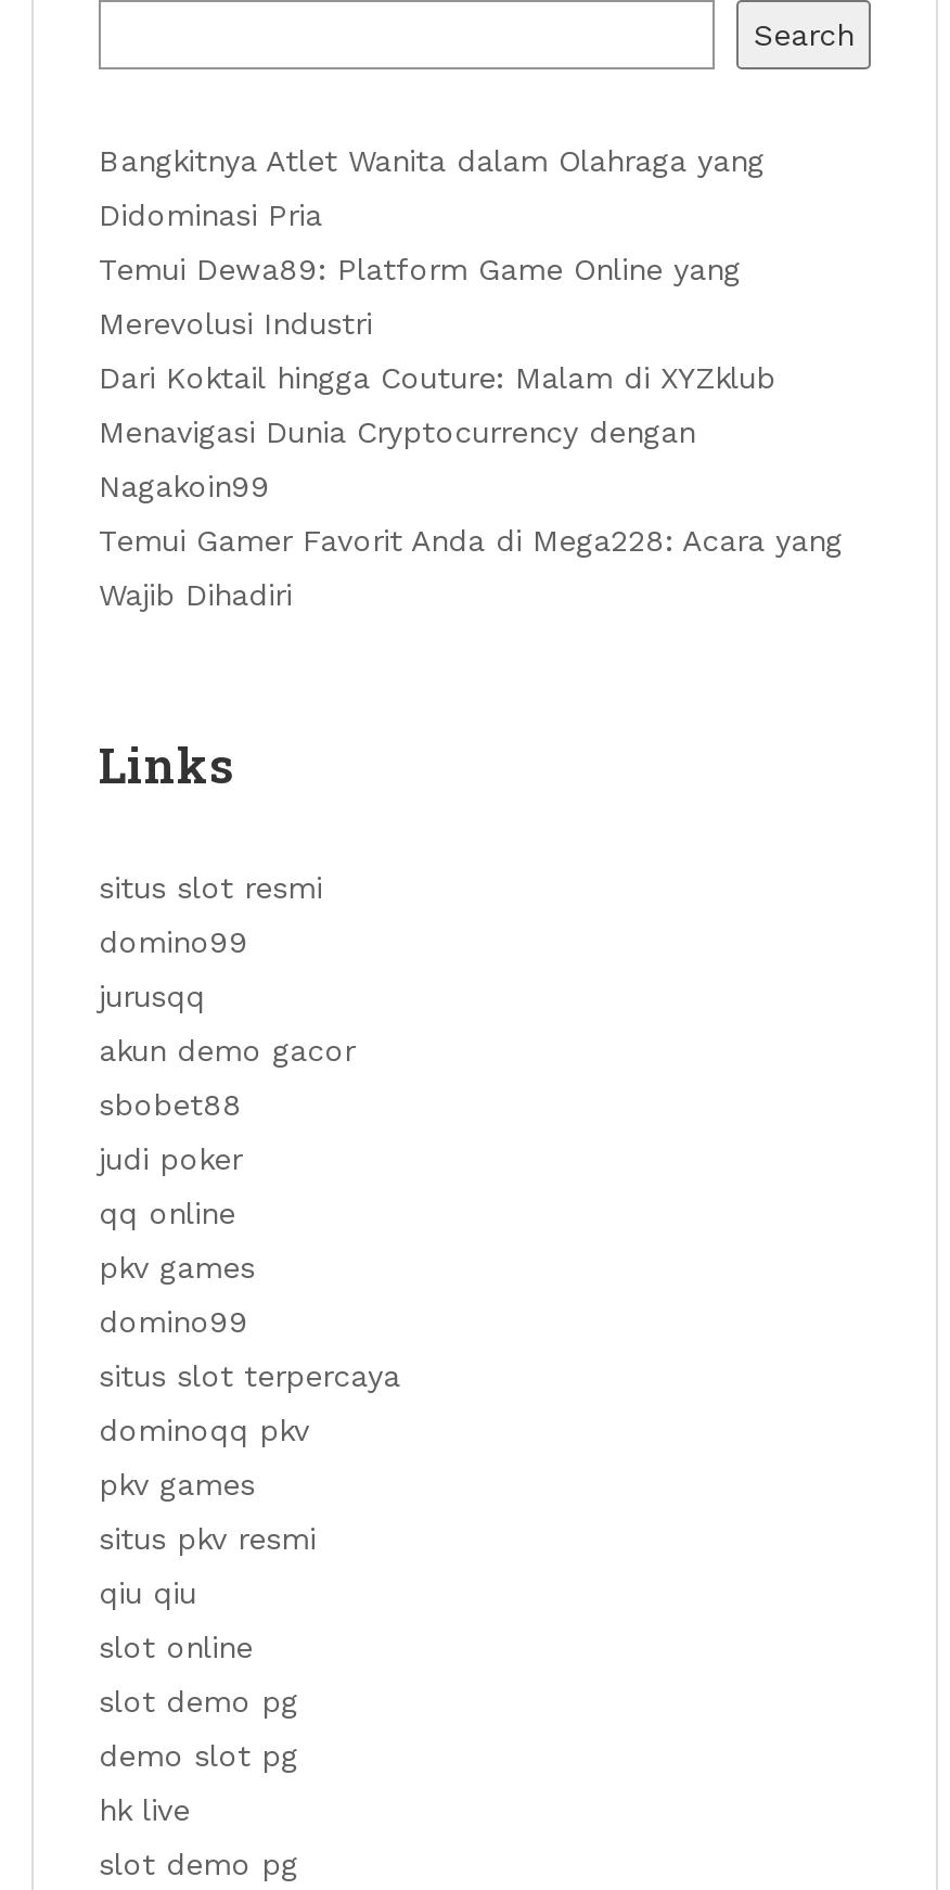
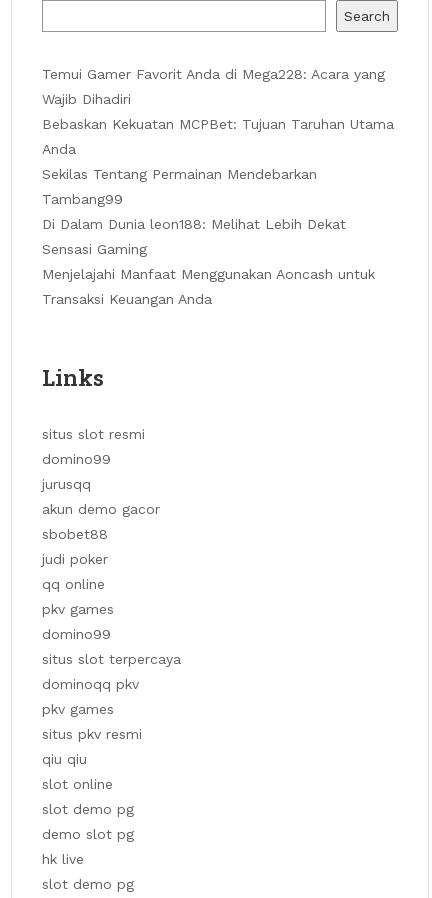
- Bangkitnya Atlet Wanita dalam Olahraga yang
- Didominasi Pria
- Temui Dewa89: Platform Game Online yang
- Merevolusi Industri
- Dari Koktail hingga Couture: Malam di XYZklub
- Menavigasi Dunia Cryptocurrency dengan
- Nagakoin99

moved up: Temui Gamer Favorit Anda di Mega228: Acara yang | Wajib Dihadiri

+ Bebaskan Kekuatan MCPBet: Tujuan Taruhan Utama
+ Anda
+ Sekilas Tentang Permainan Mendebarkan
+ Tambang99
+ Di Dalam Dunia leon188: Melihat Lebih Dekat
+ Sensasi Gaming
+ Menjelajahi Manfaat Menggunakan Aoncash untuk
+ Transaksi Keuangan Anda
